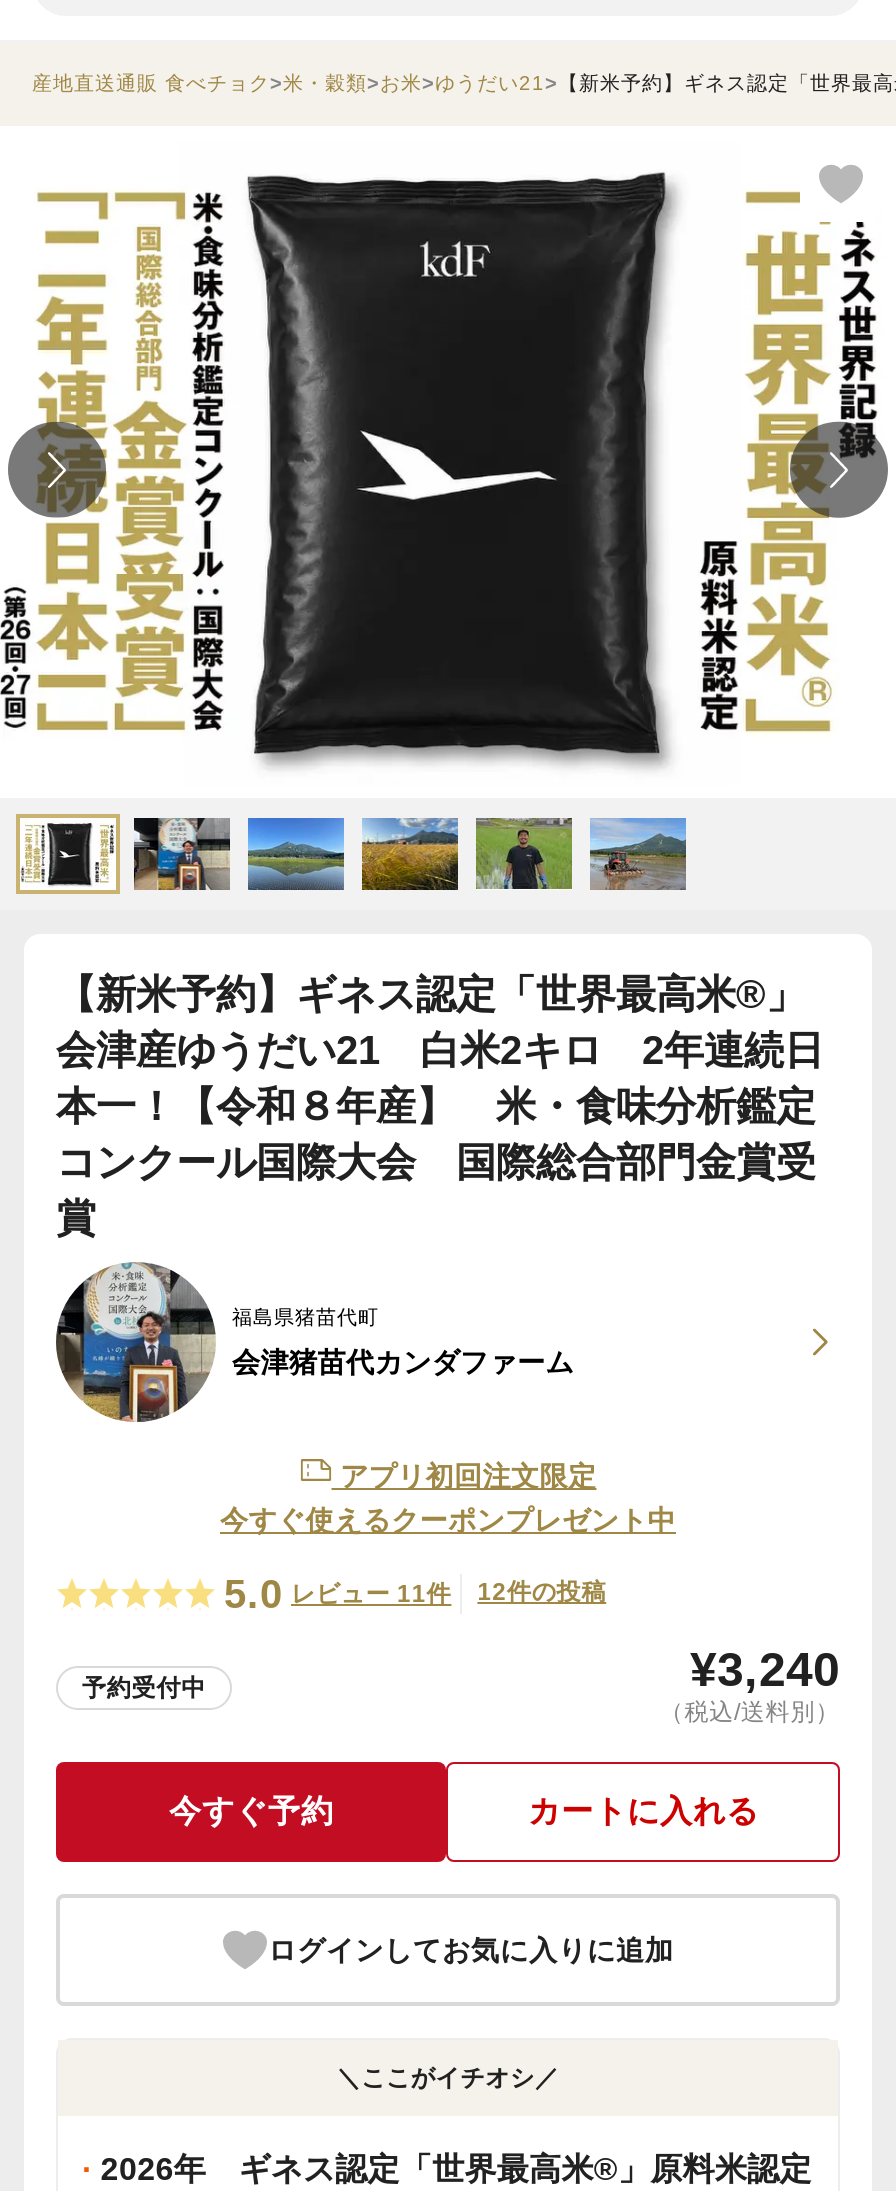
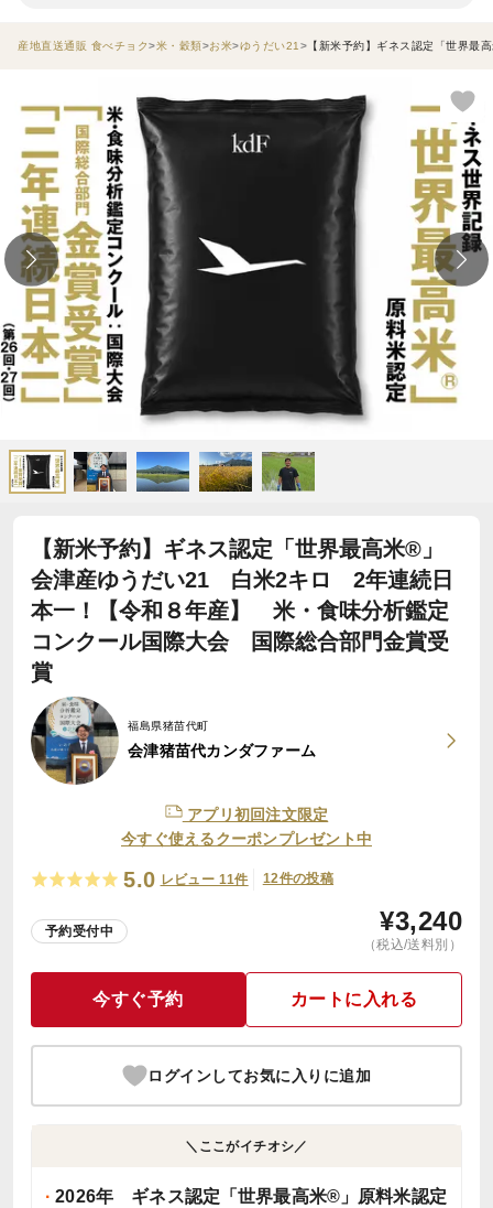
- [image]
